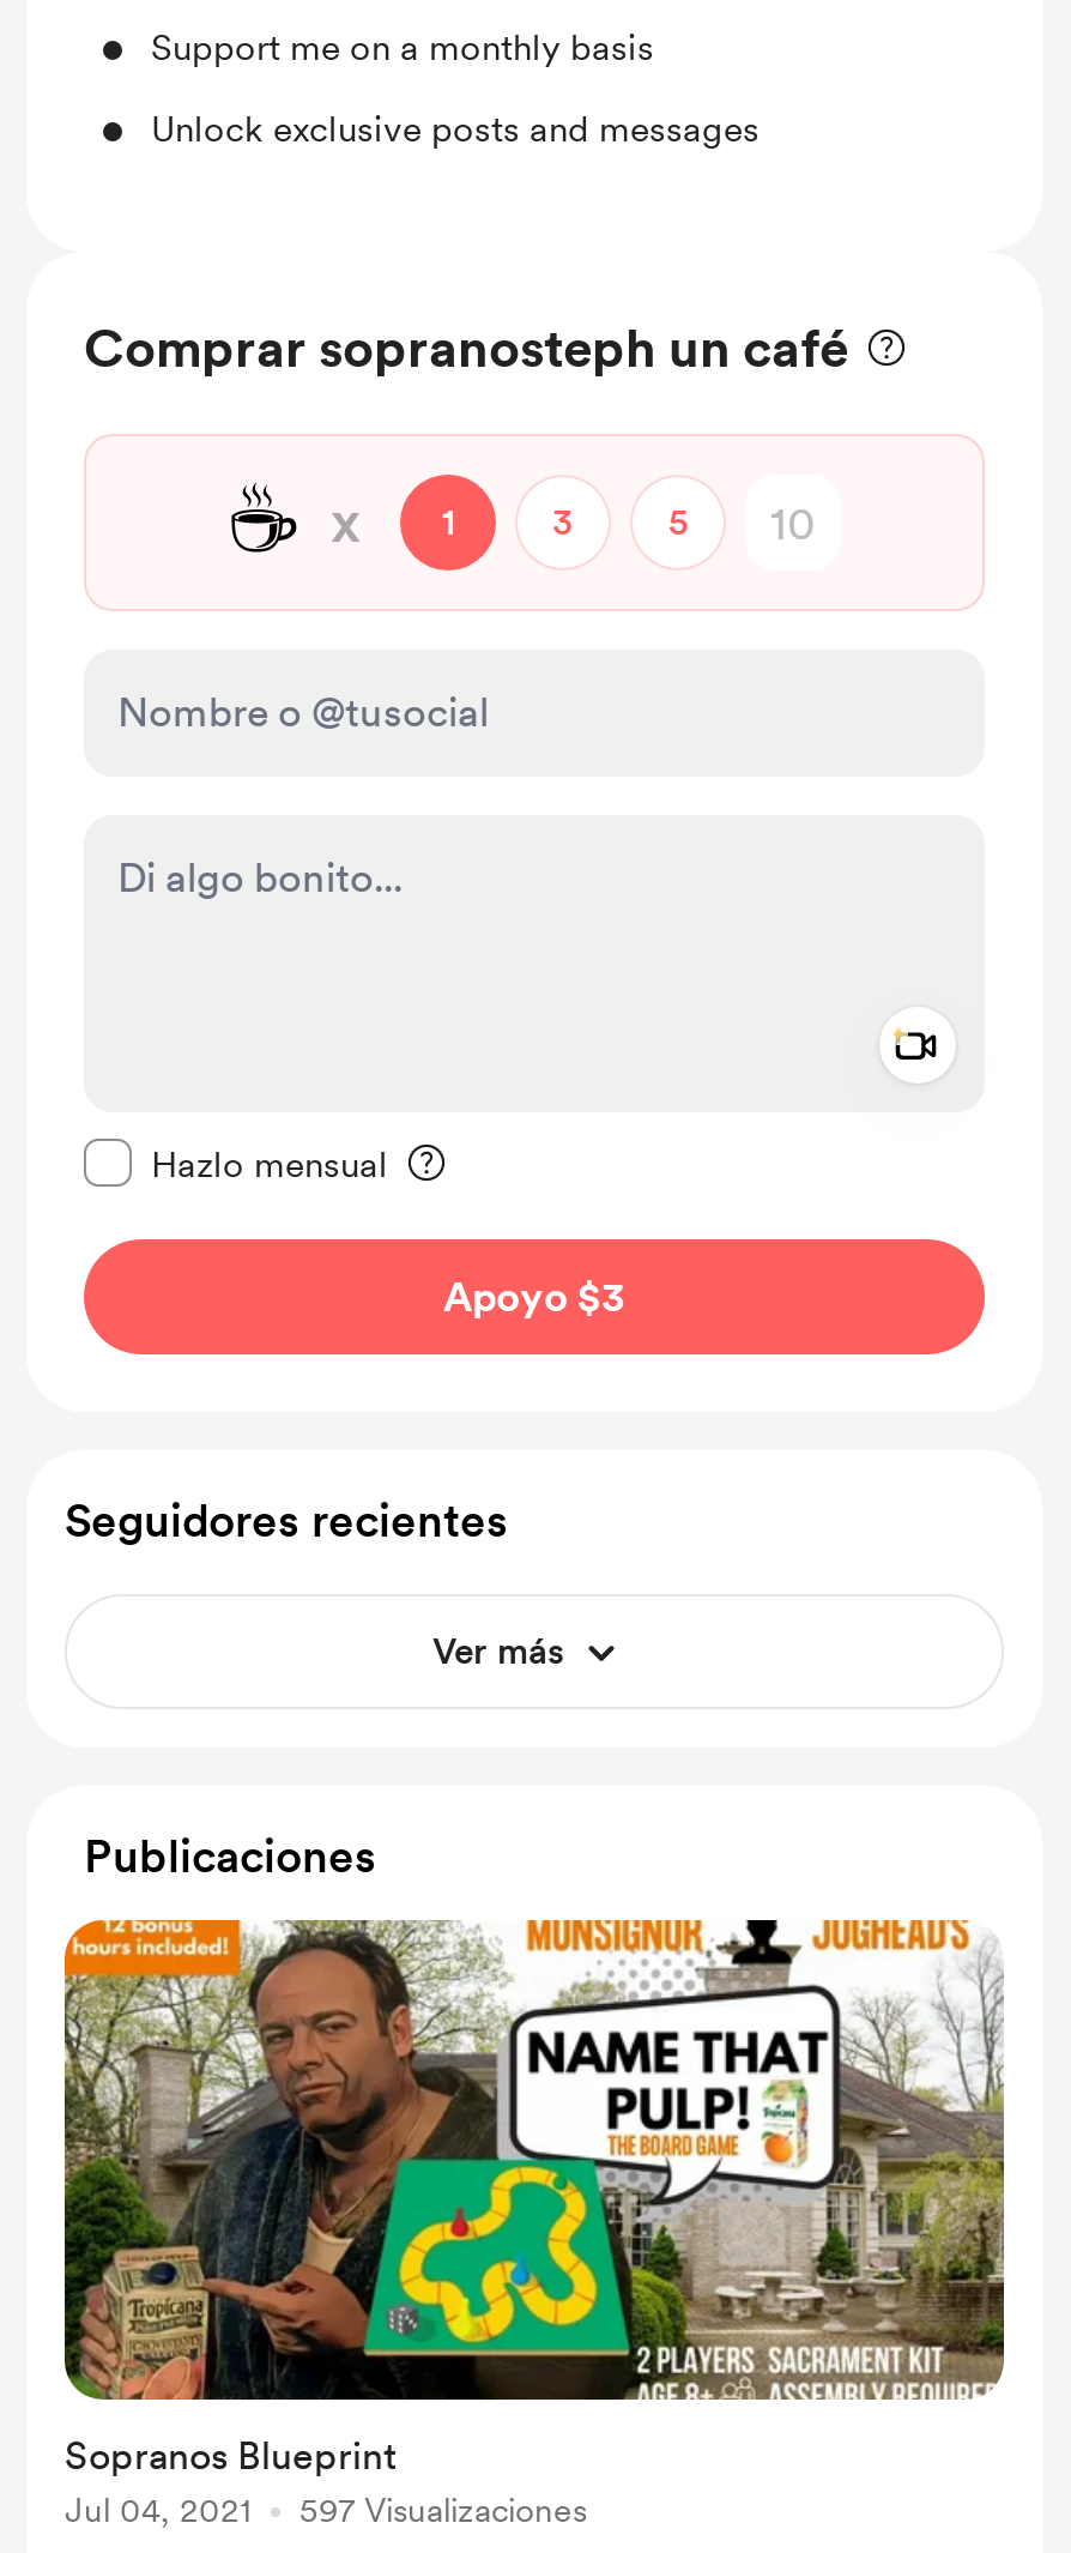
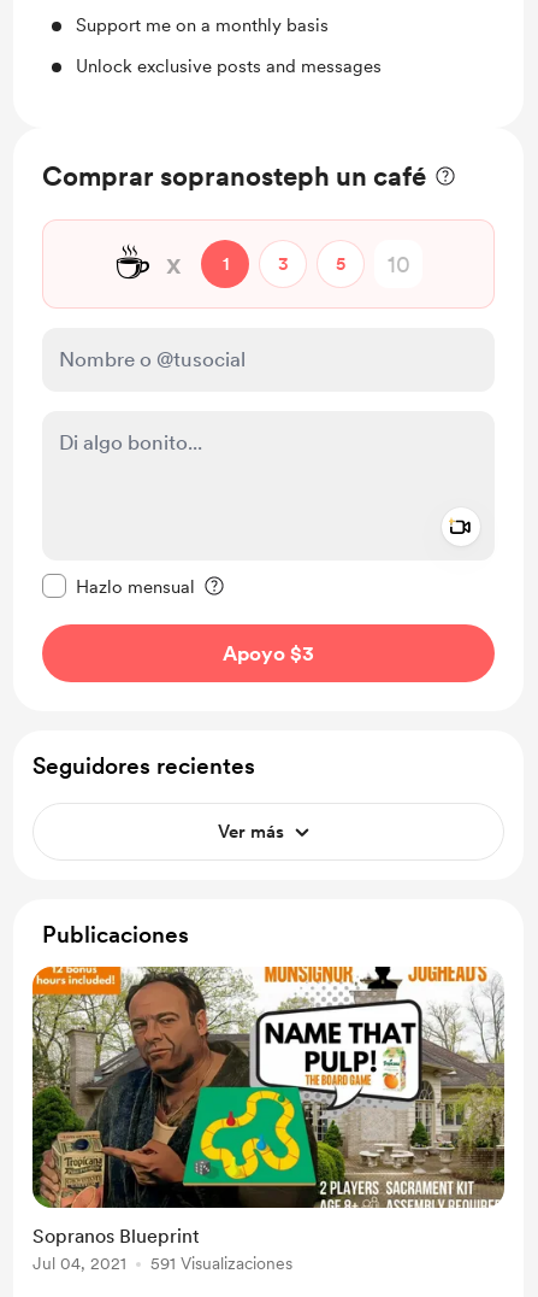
- 597 Visualizaciones
+ 591 Visualizaciones
